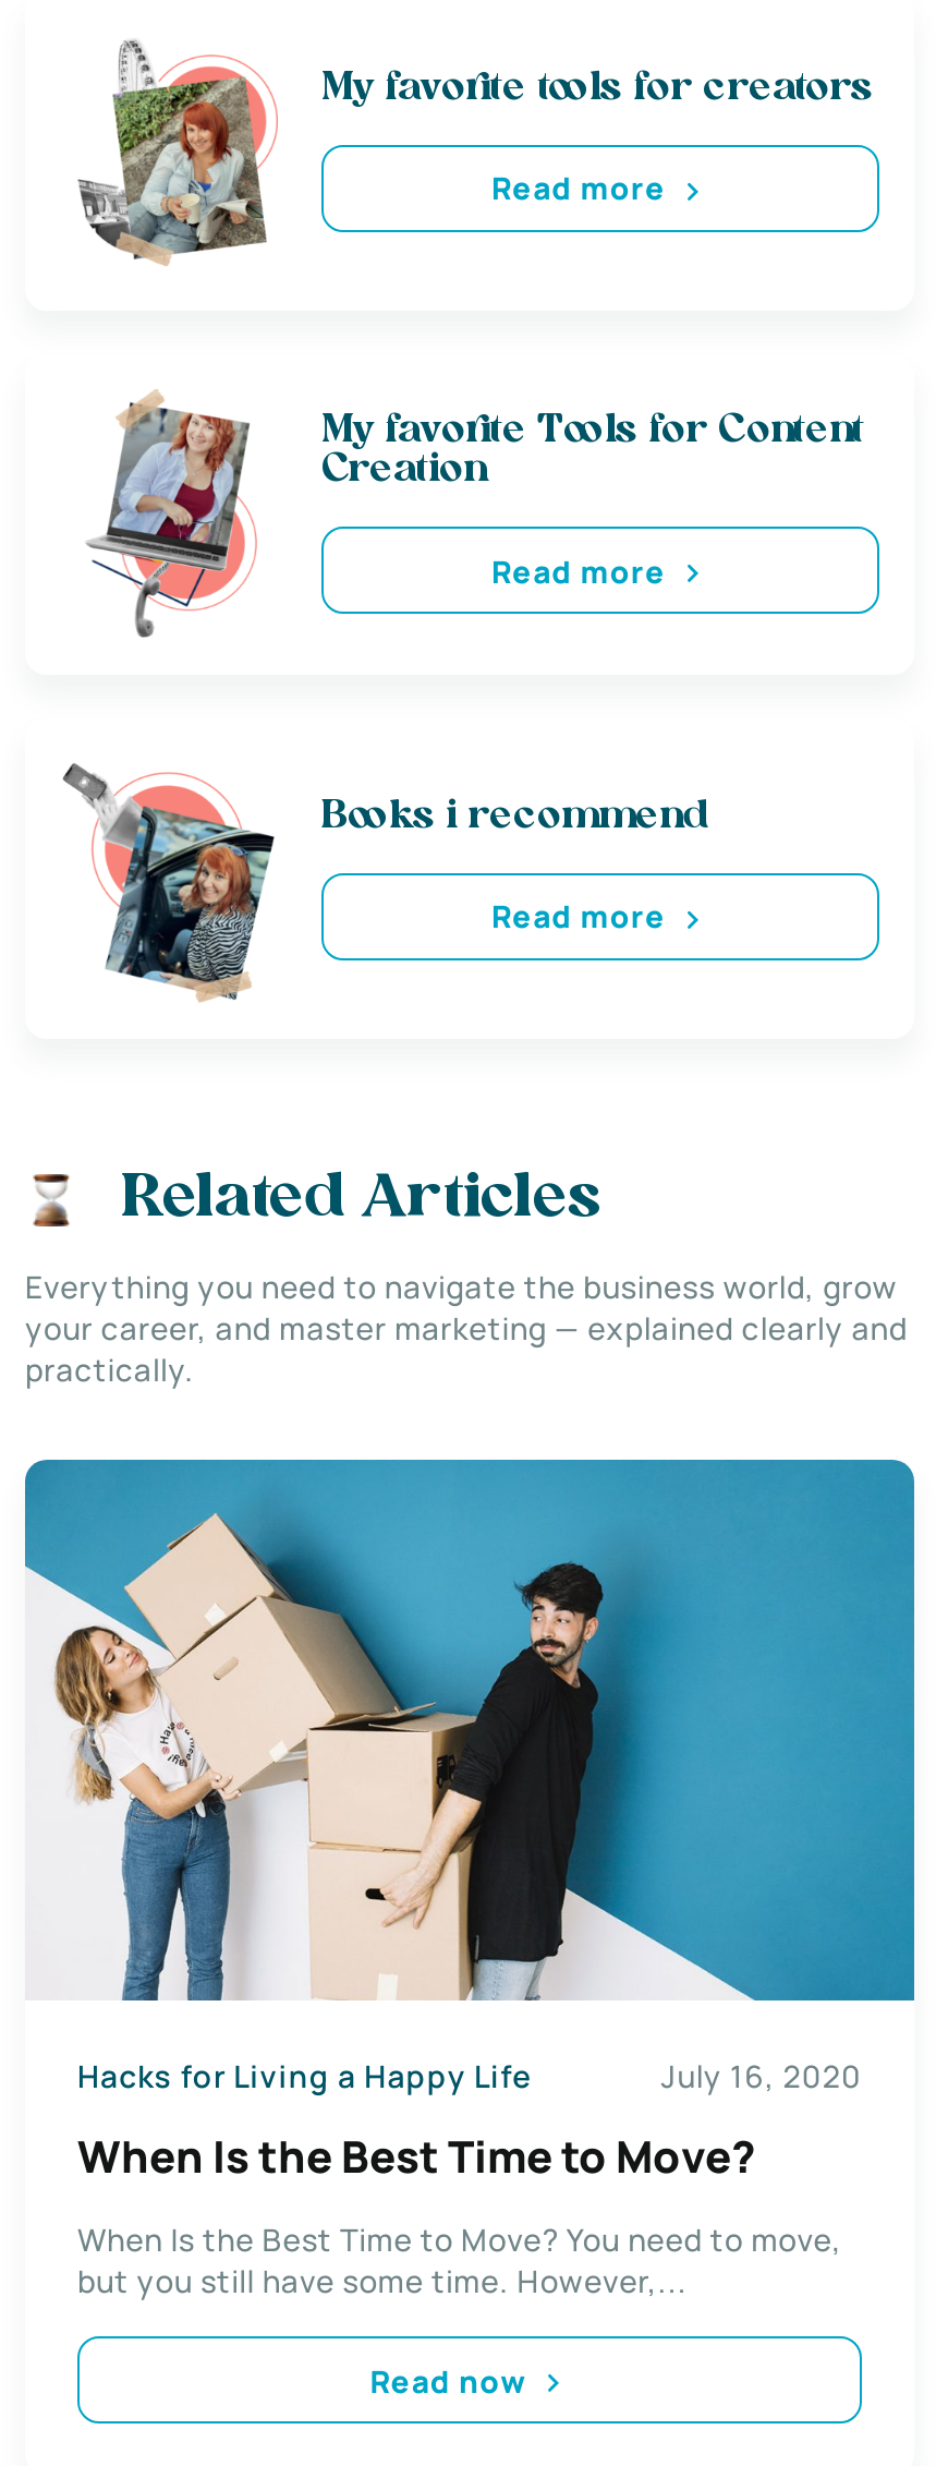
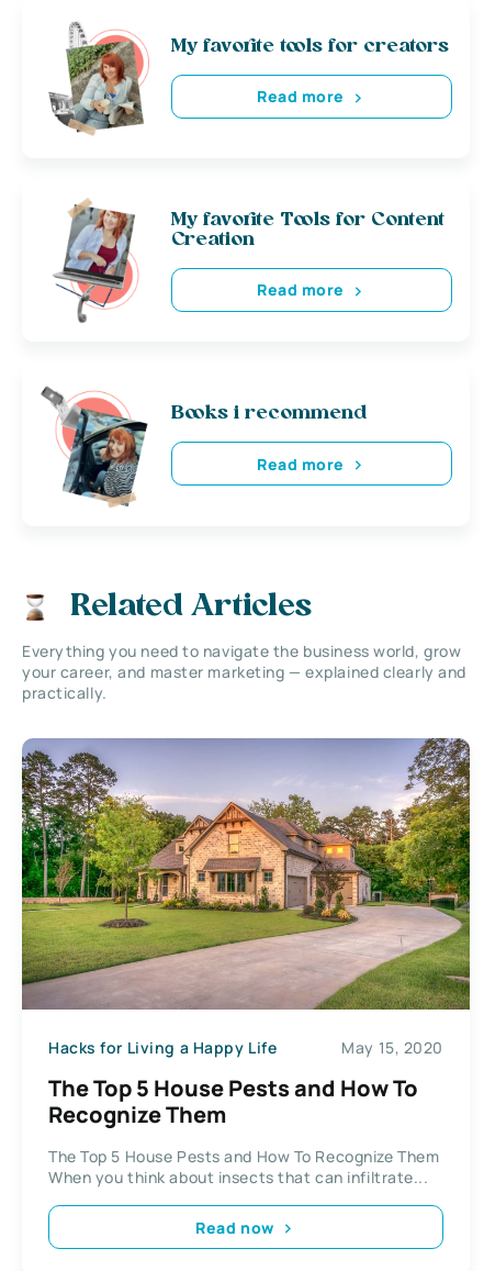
- [image]
- July 16, 2020
+ [image]
+ May 15, 2020

- When Is the Best Time to Move?
+ The Top 5 House Pests and How To
+ Recognize Them

- When Is the Best Time to Move? You need to move,
- but you still have some time. However,...
+ The Top 5 House Pests and How To Recognize Them
+ When you think about insects that can infiltrate...
